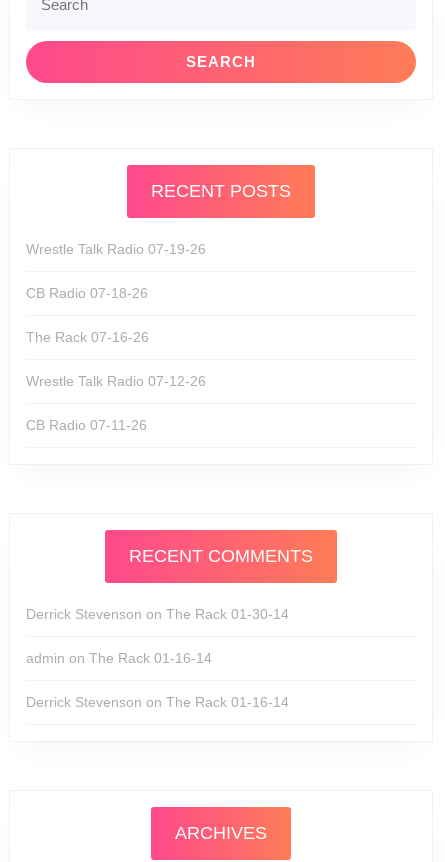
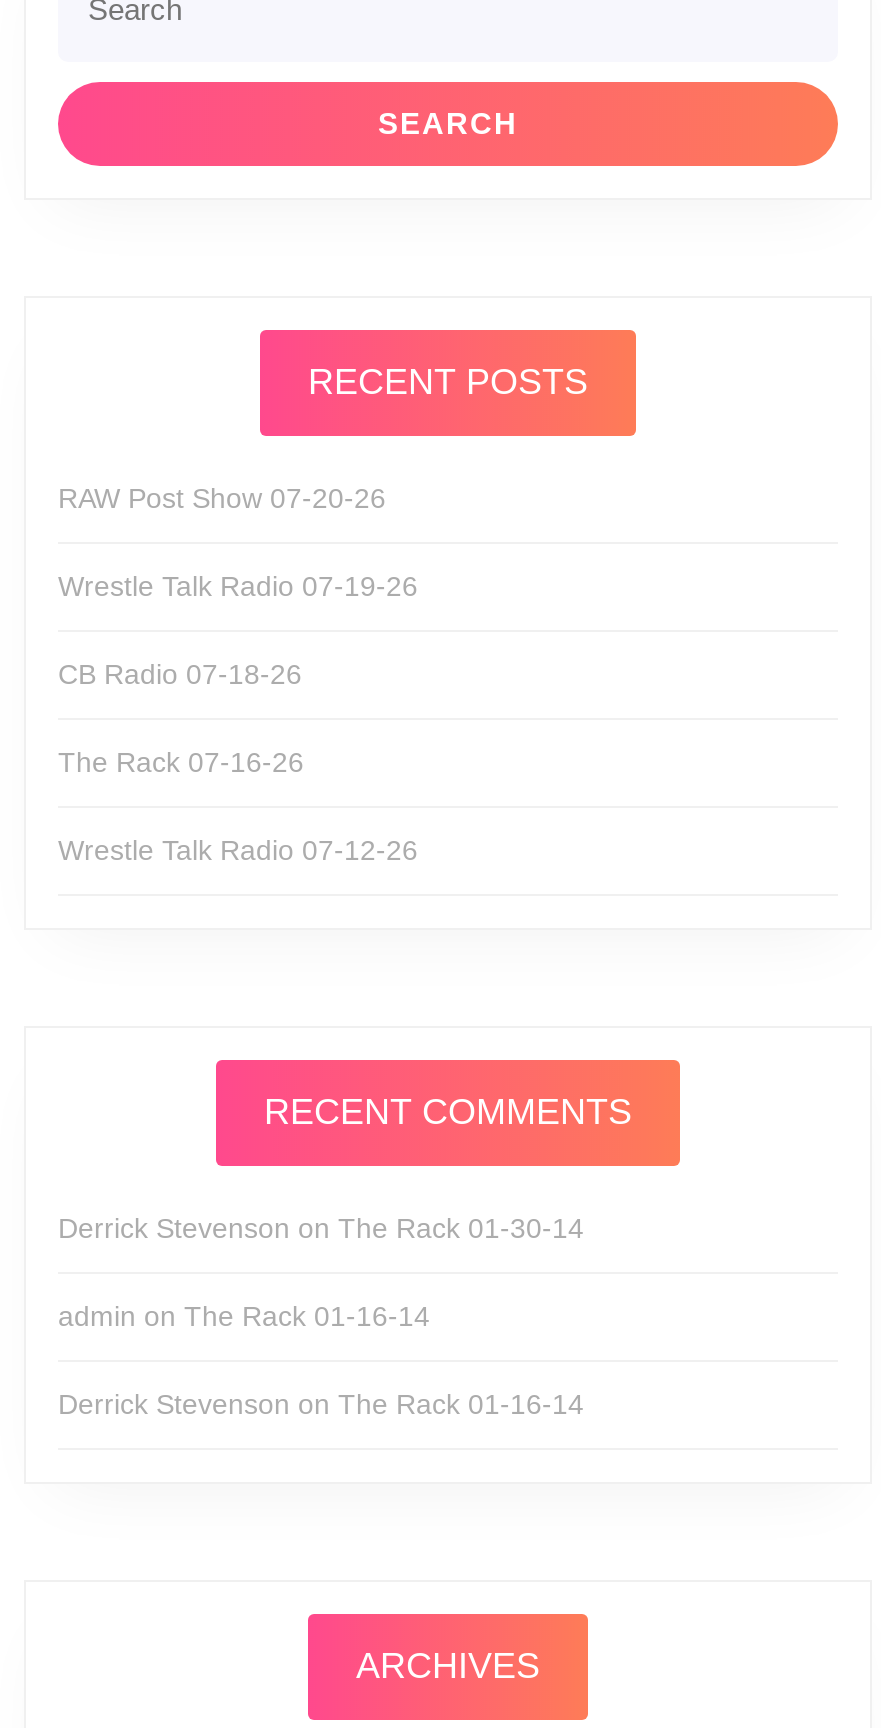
+ RAW Post Show 07-20-26

moved down: Wrestle Talk Radio 07-19-26 | CB Radio 07-18-26 | The Rack 07-16-26 | Wrestle Talk Radio 07-12-26

- CB Radio 07-11-26
